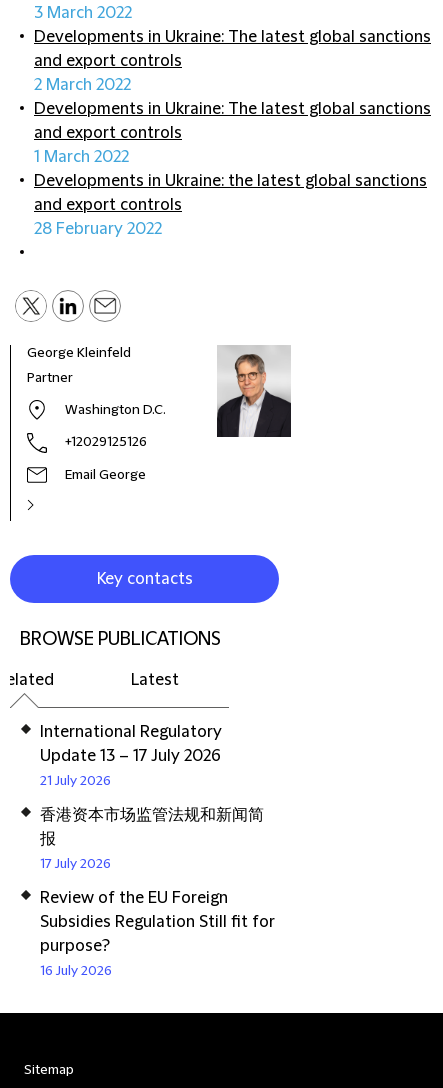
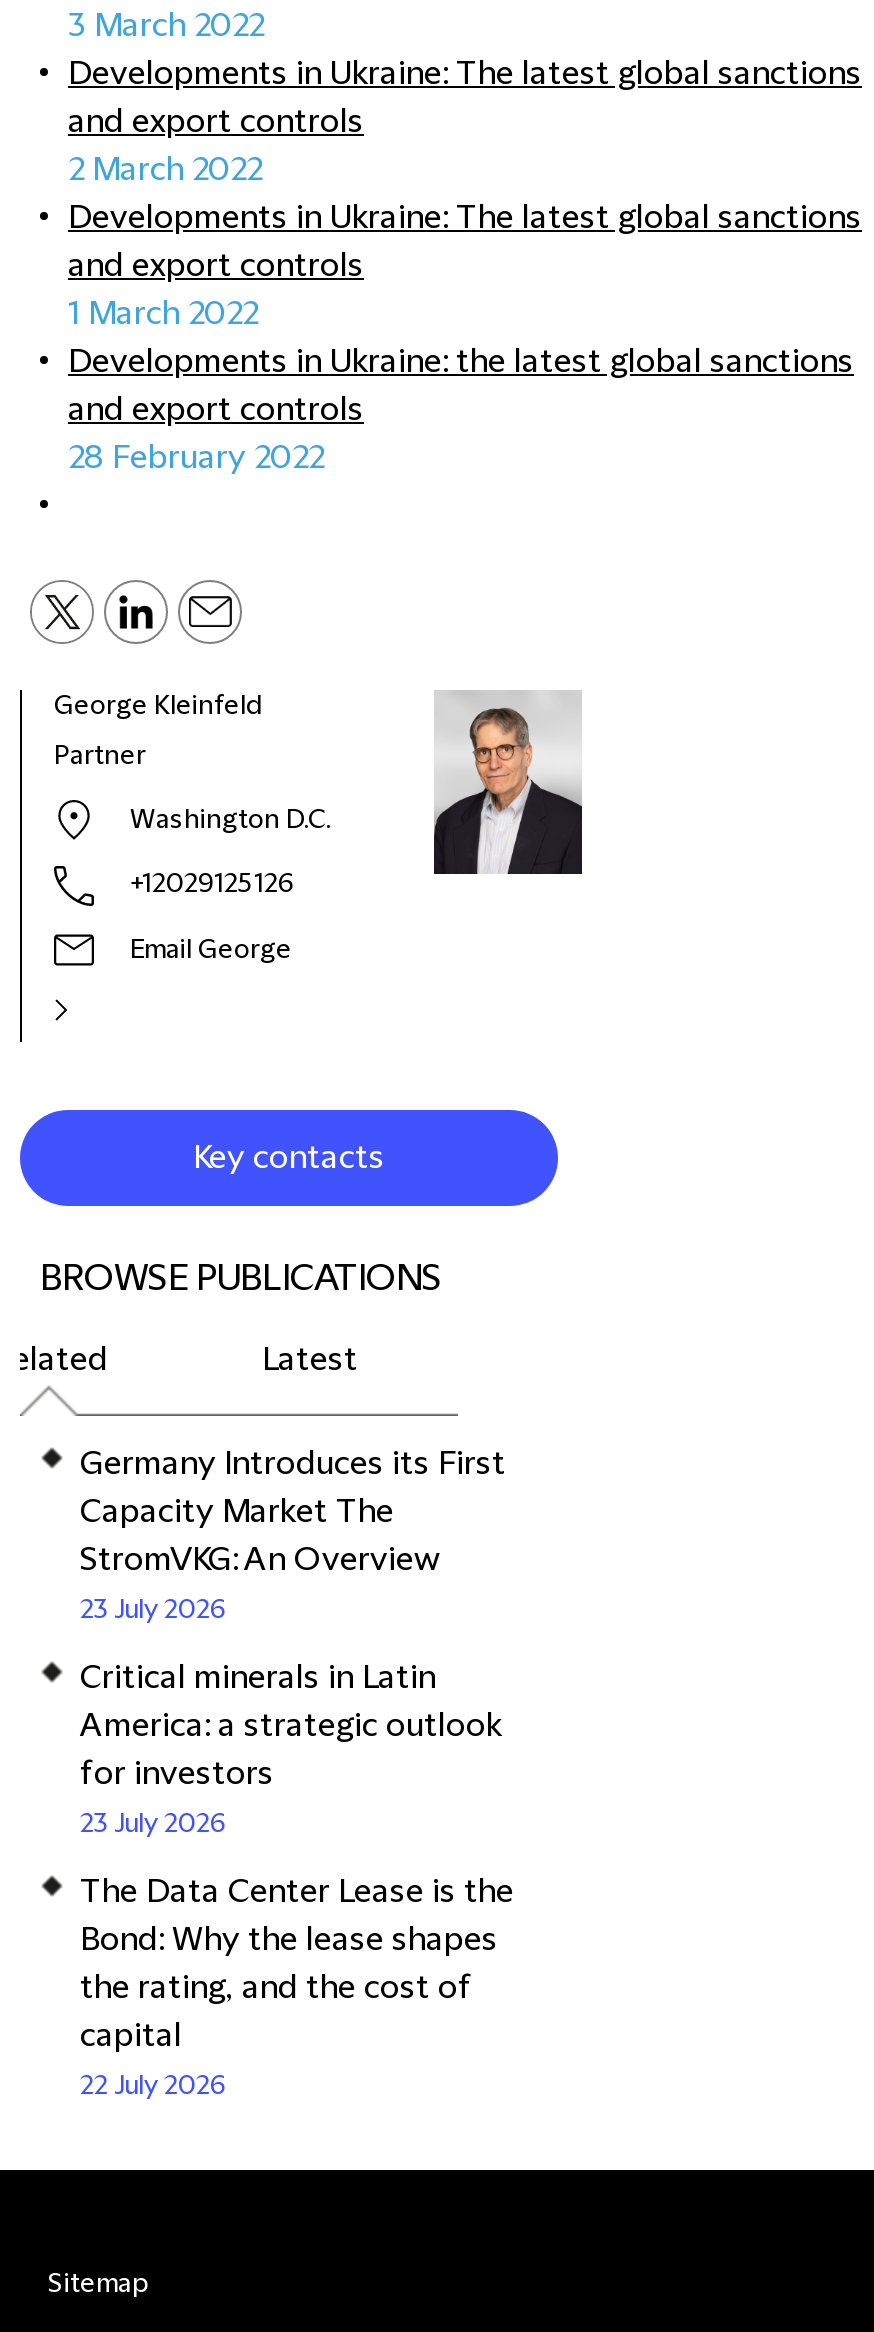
- International Regulatory
- Update 13 – 17 July 2026
- 21 July 2026
+ Germany Introduces its First
+ Capacity Market The
+ StromVKG: An Overview
+ 23 July 2026

- 香港资本市场监管法规和新闻简
- 报
- 17 July 2026
+ Critical minerals in Latin
+ America: a strategic outlook
+ for investors
+ 23 July 2026

- Review of the EU Foreign
- Subsidies Regulation Still fit for
- purpose?
- 16 July 2026
+ The Data Center Lease is the
+ Bond: Why the lease shapes
+ the rating, and the cost of
+ capital
+ 22 July 2026
